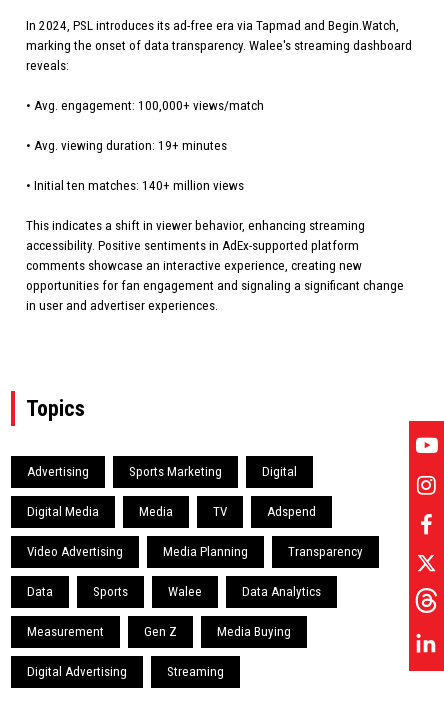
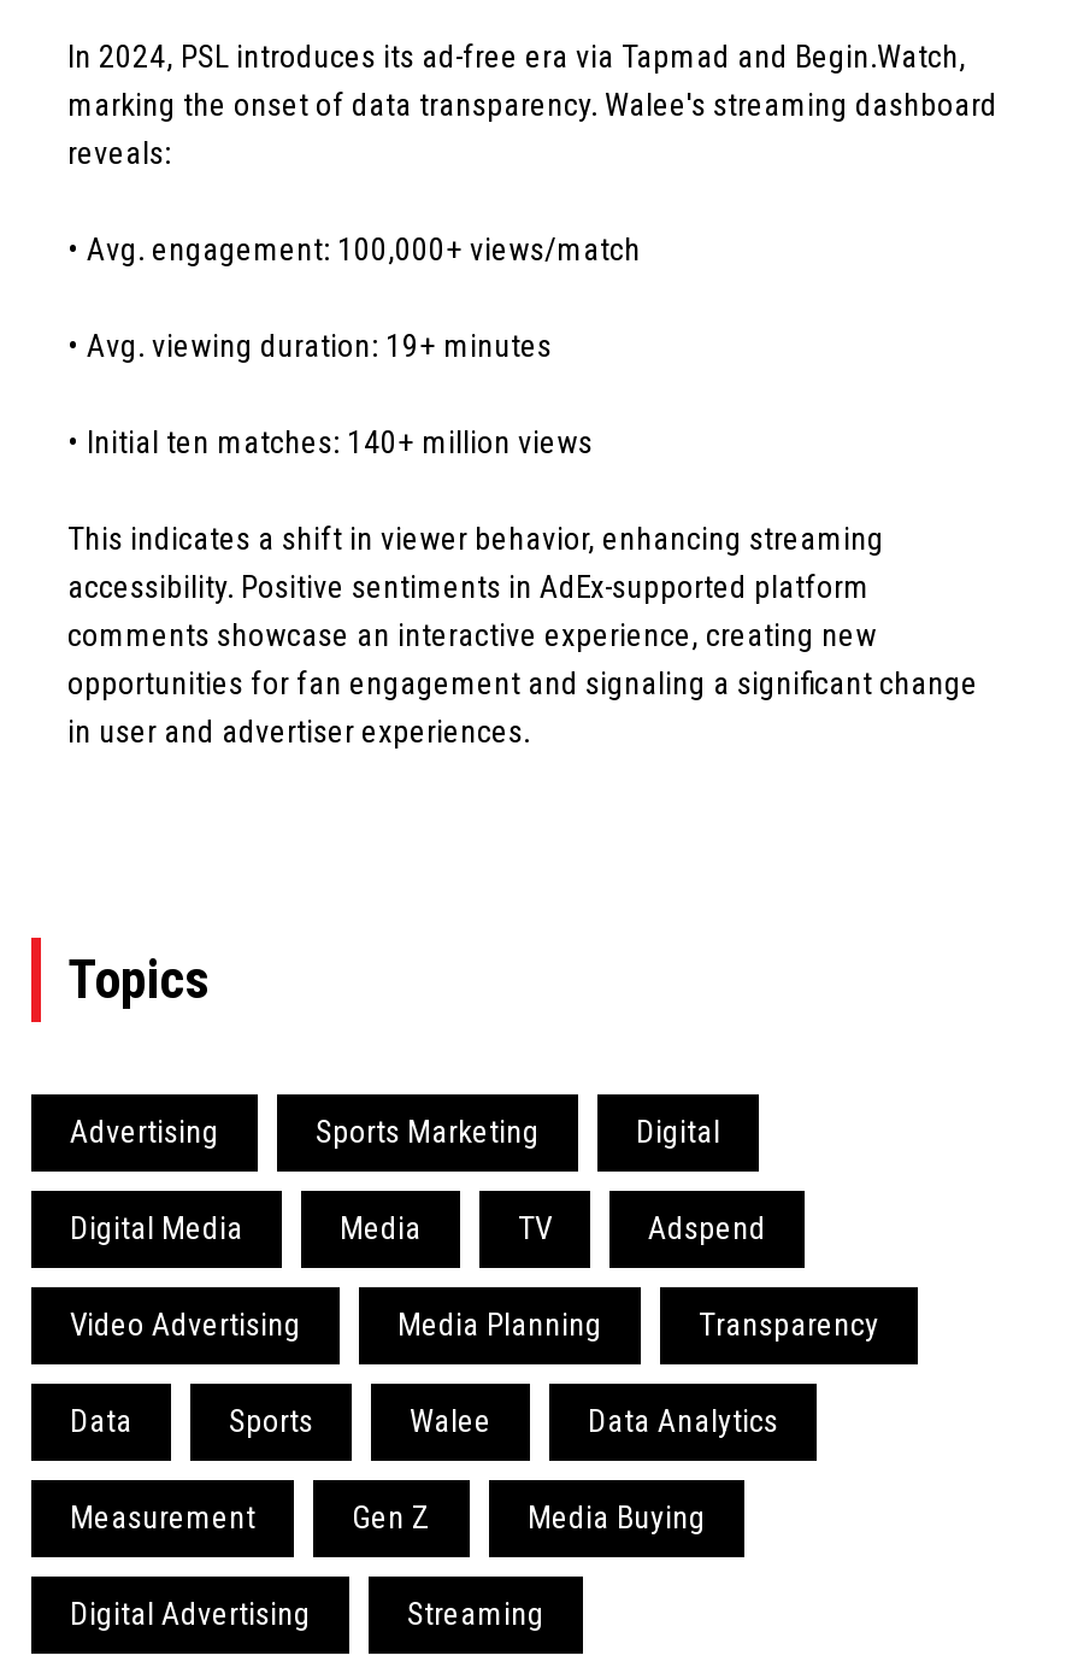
- [image]
